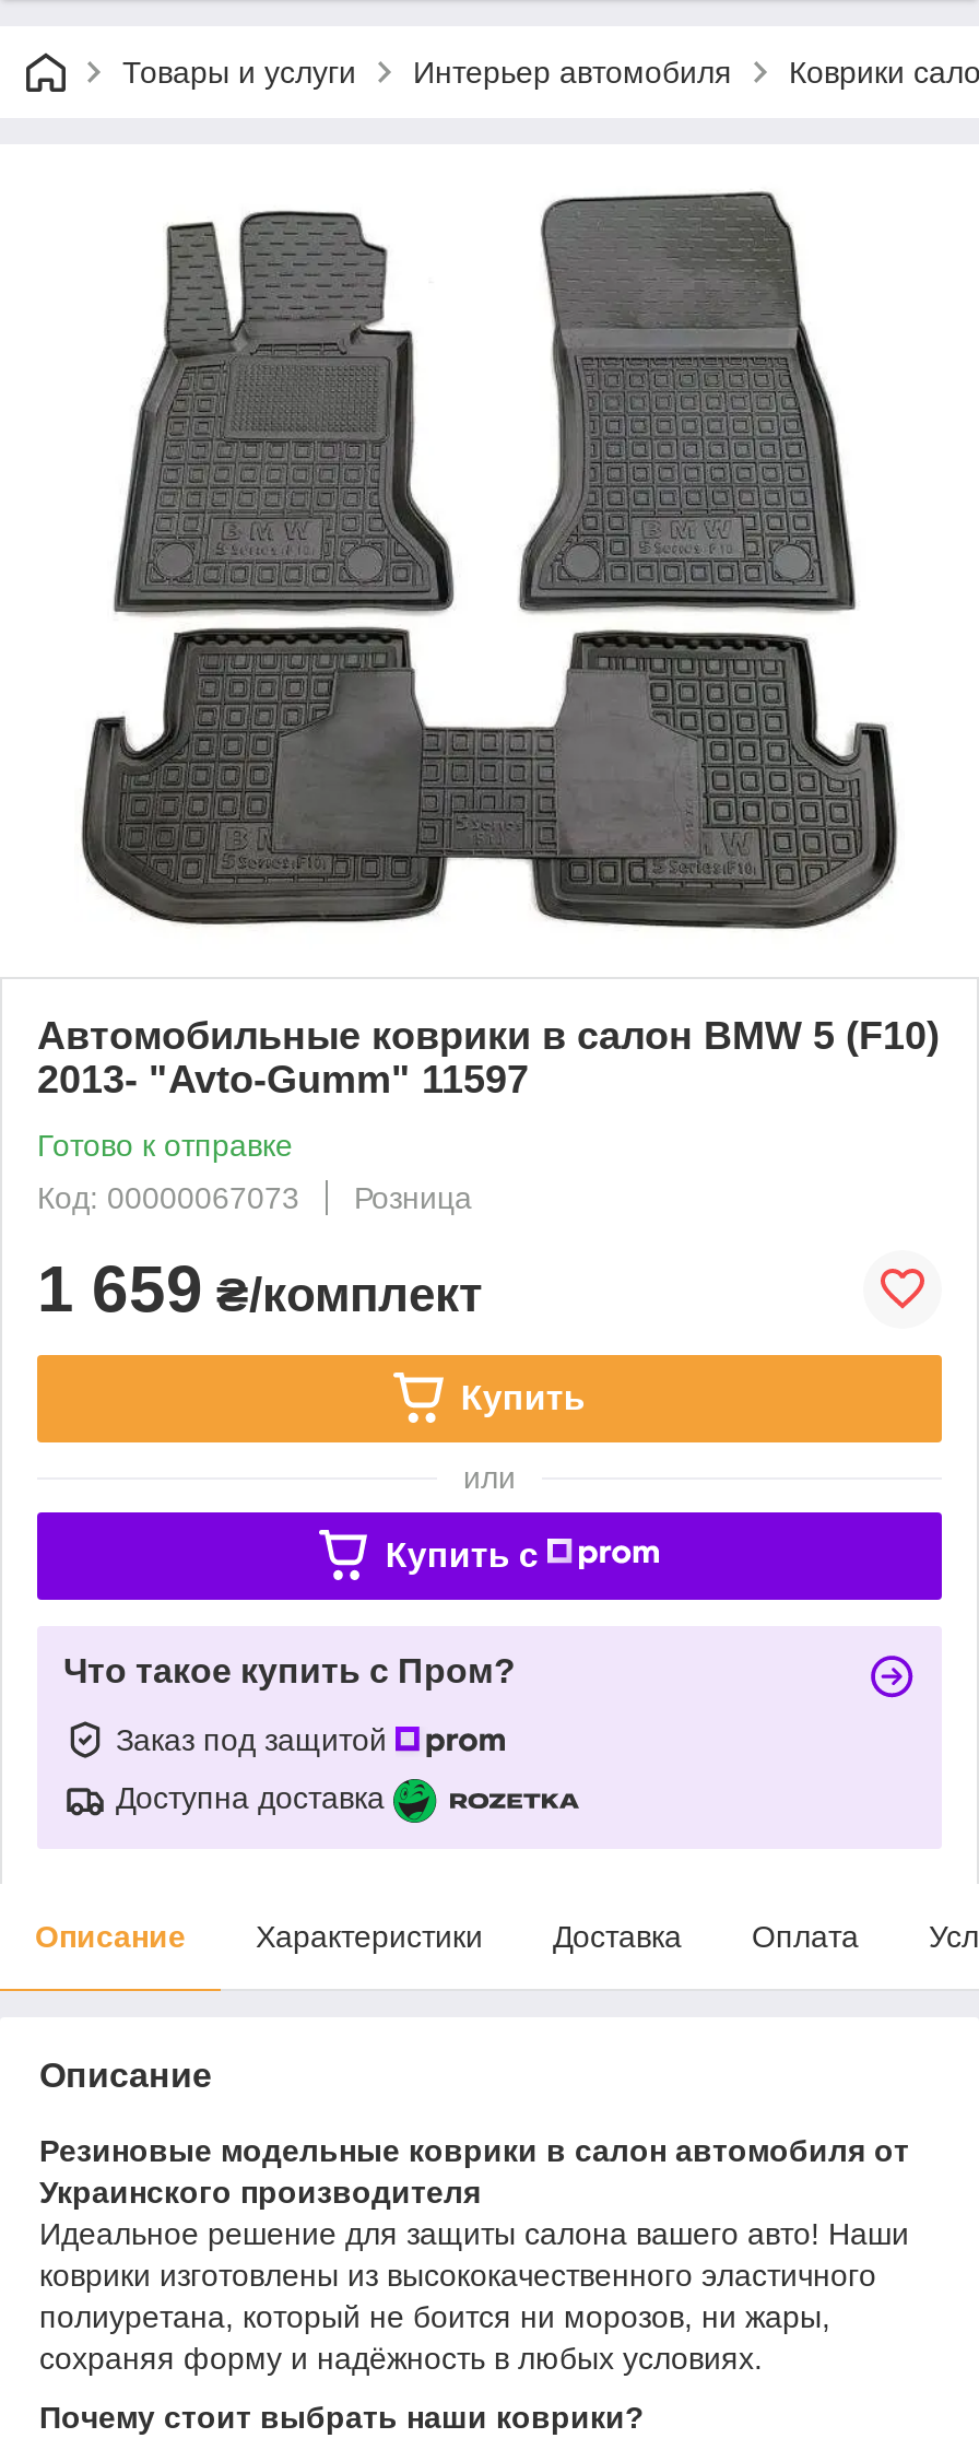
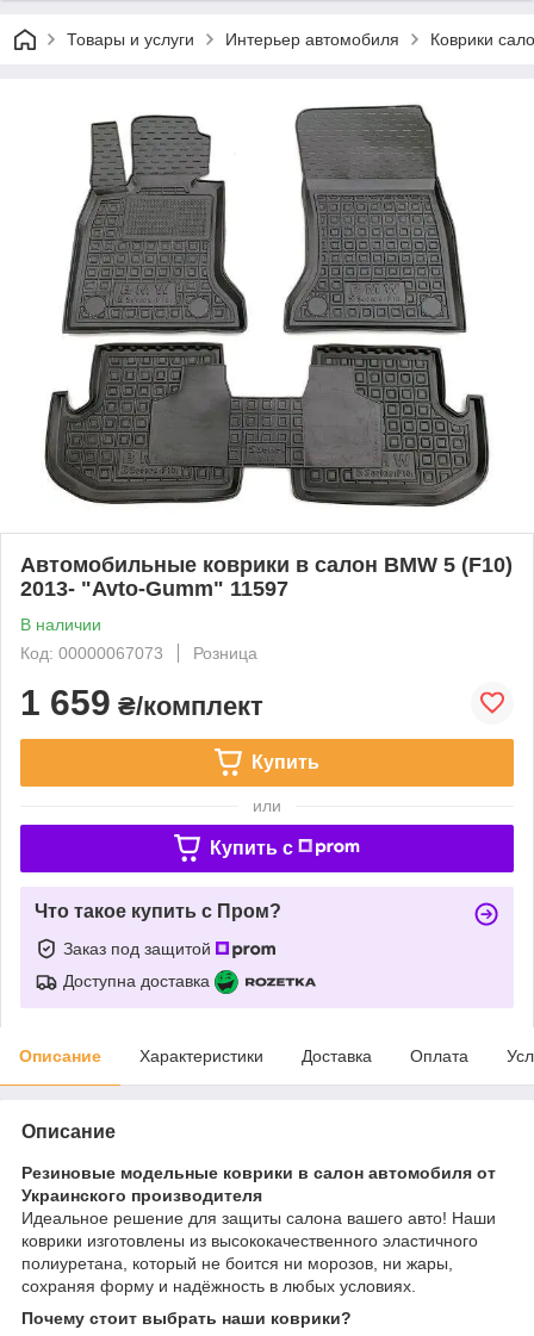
- Готово к отправке
+ В наличии
